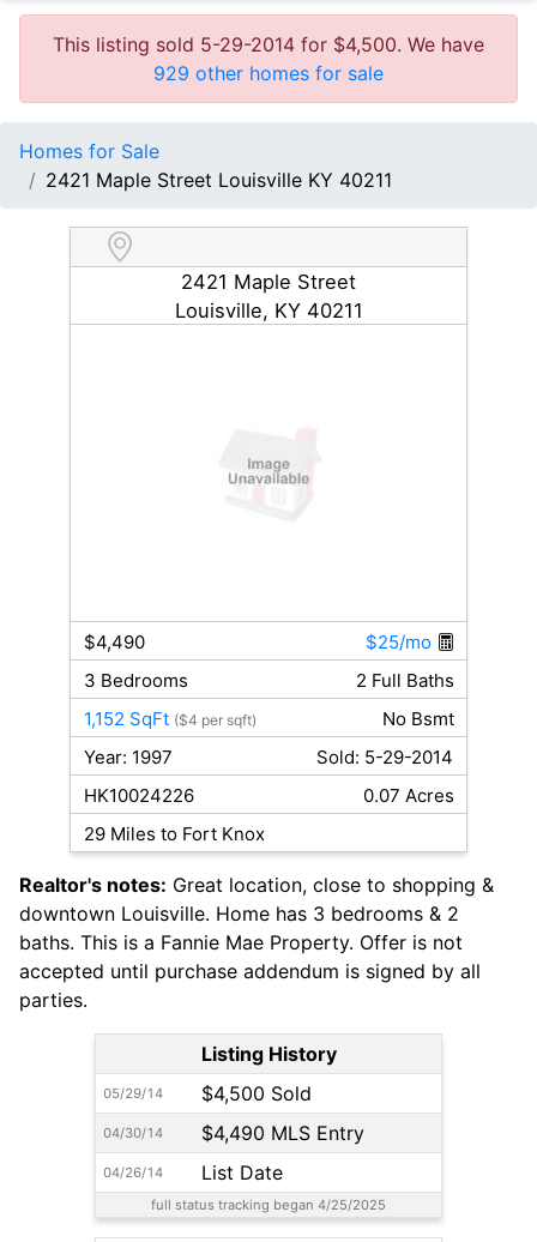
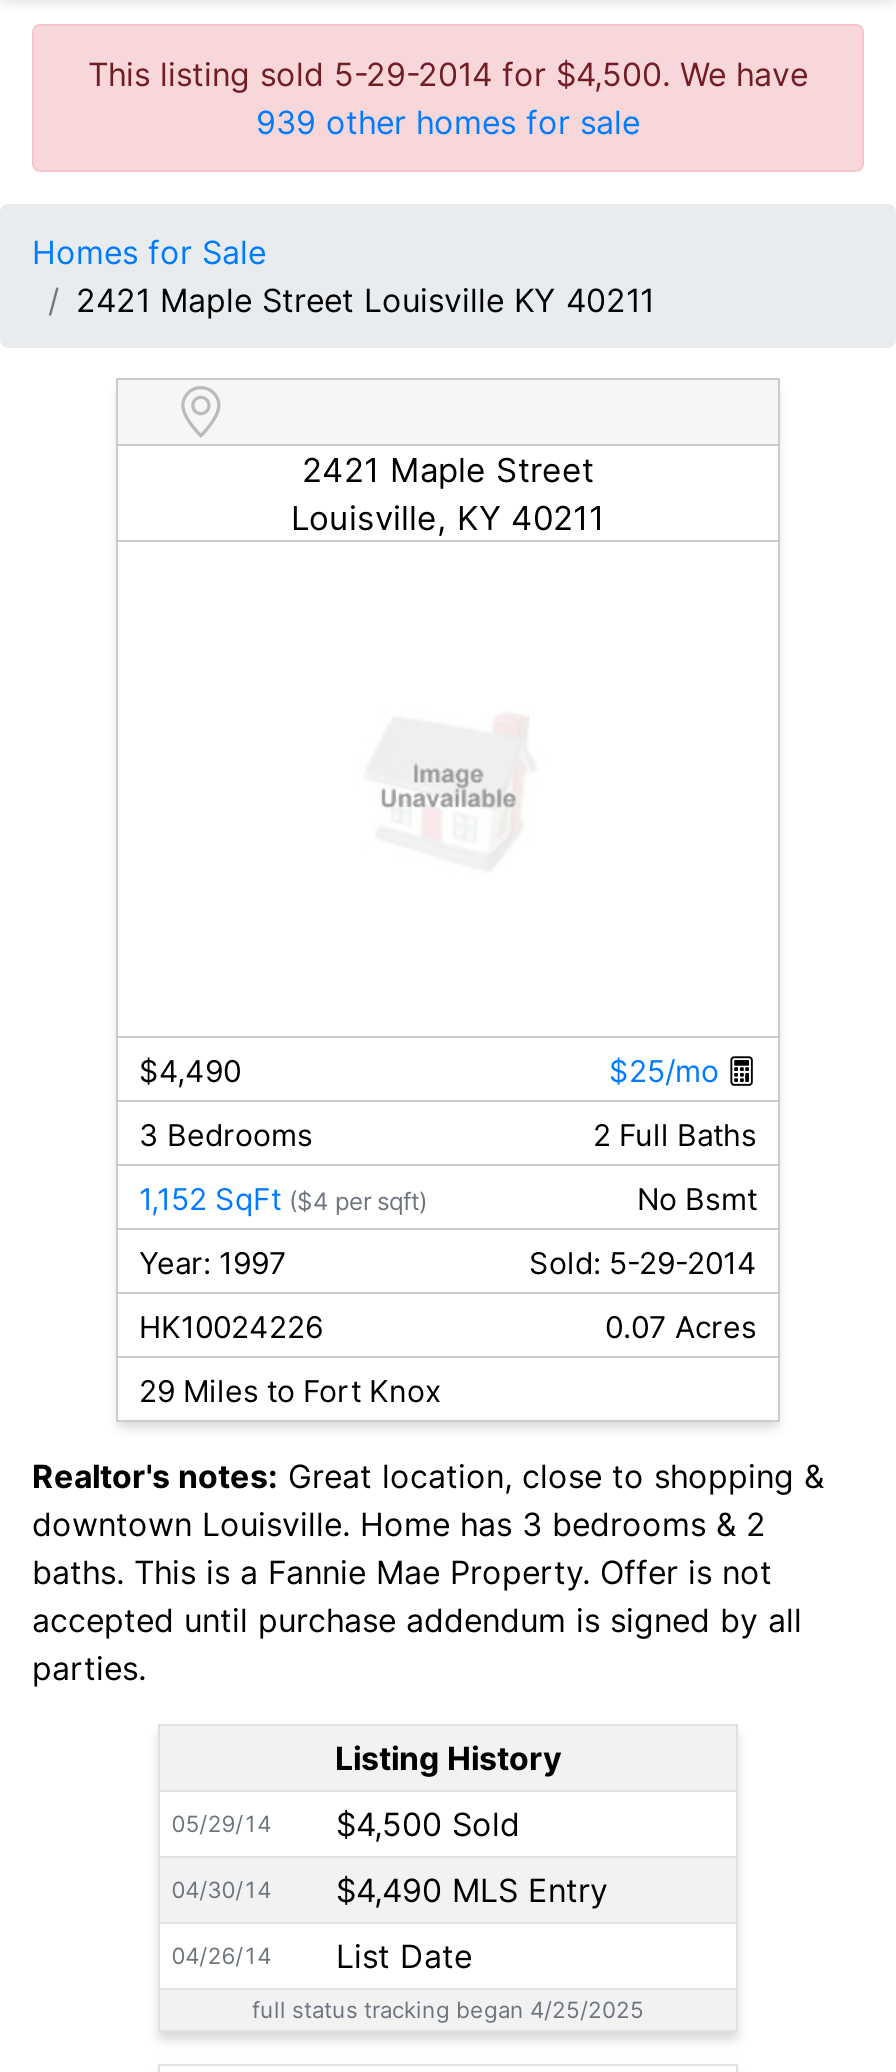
- 929 other homes for sale
+ 939 other homes for sale
